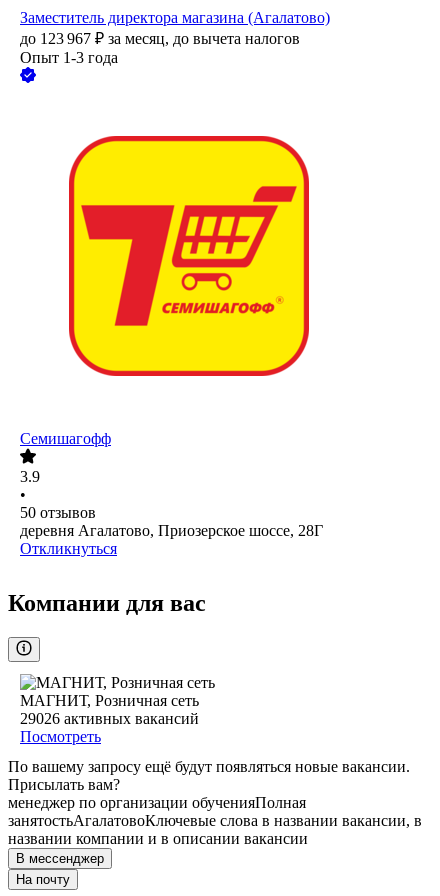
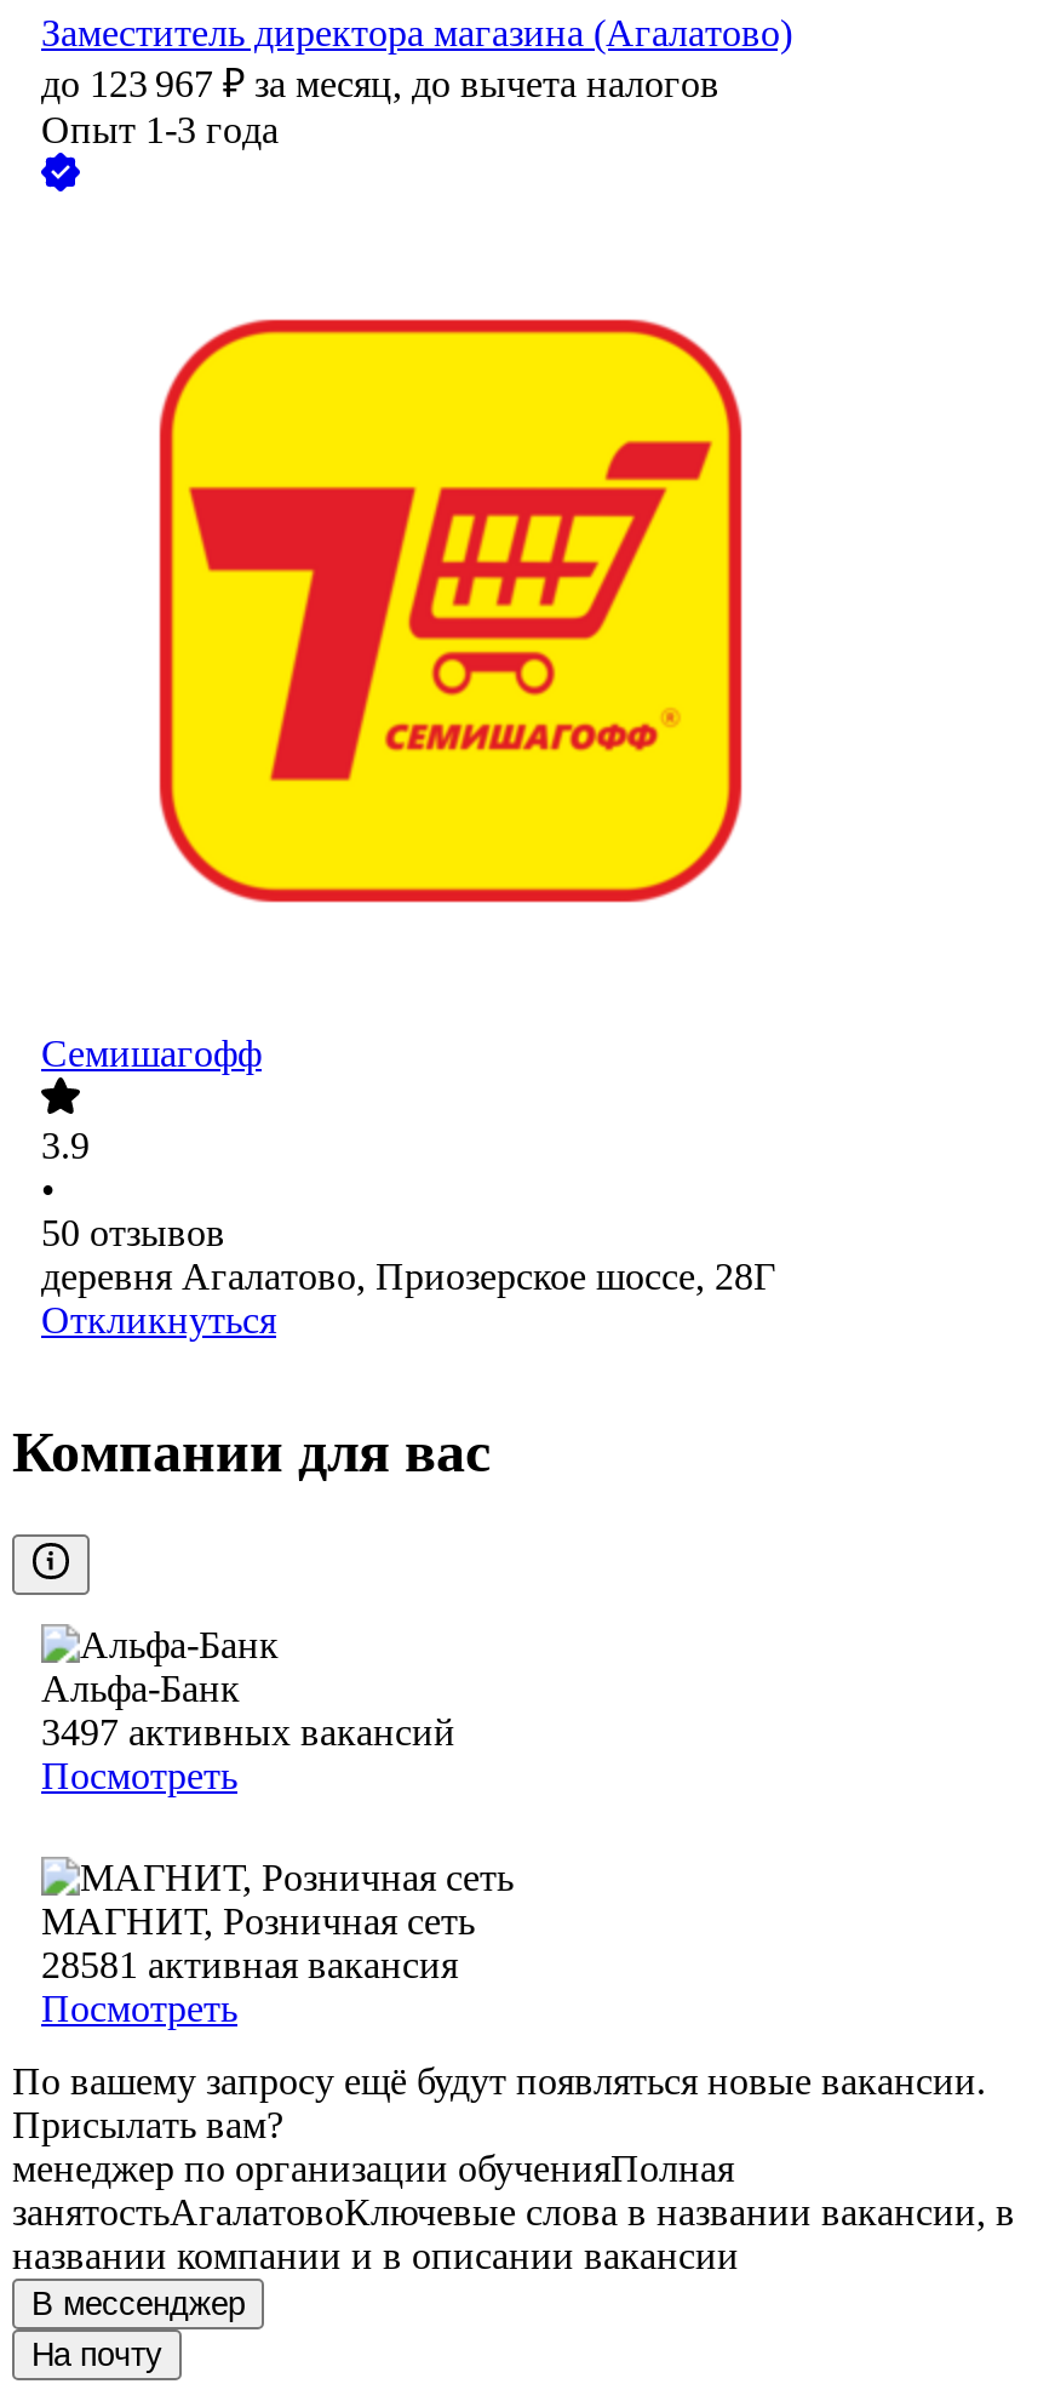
+ Альфа-Банк
+ 3497 активных вакансий
+ Посмотреть

- 29026 активных вакансий
+ 28581 активная вакансия
